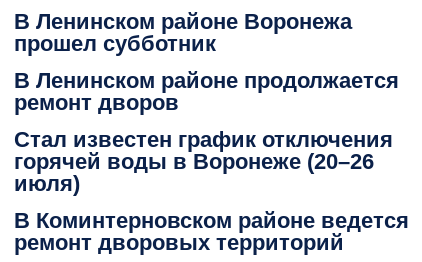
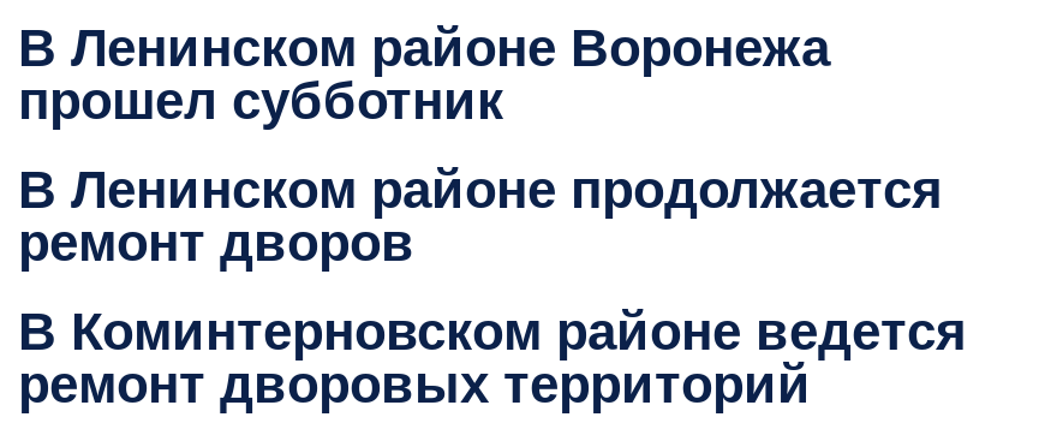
- Стал известен график отключения
- горячей воды в Воронеже (20–26
- июля)
